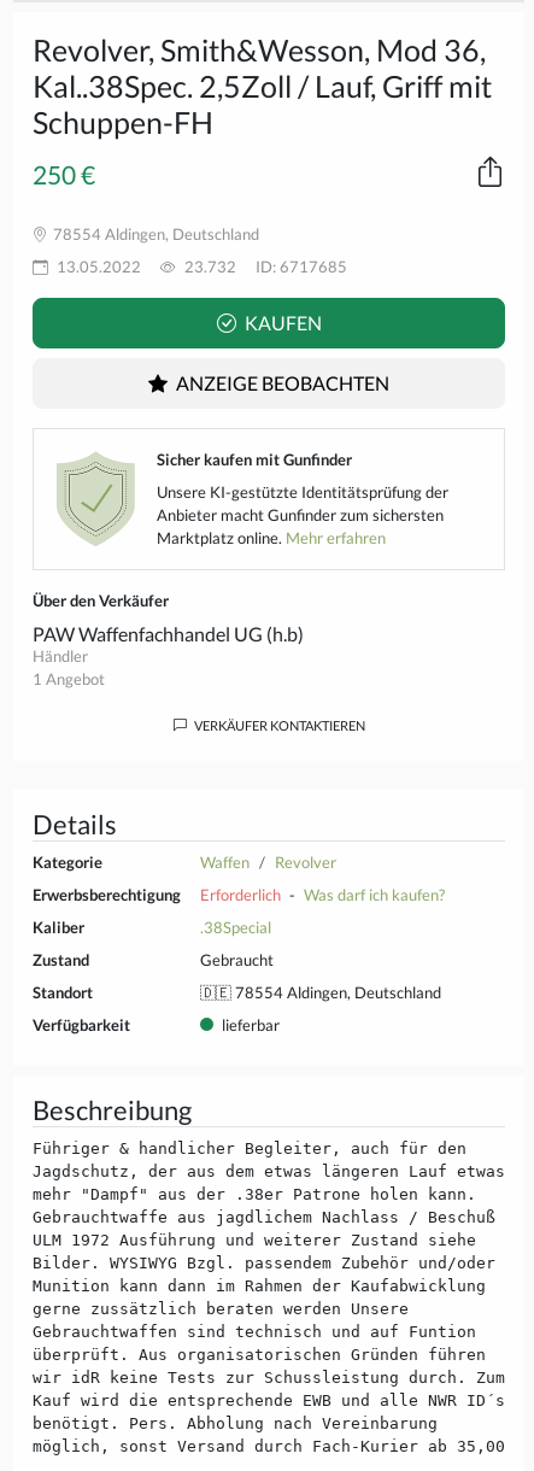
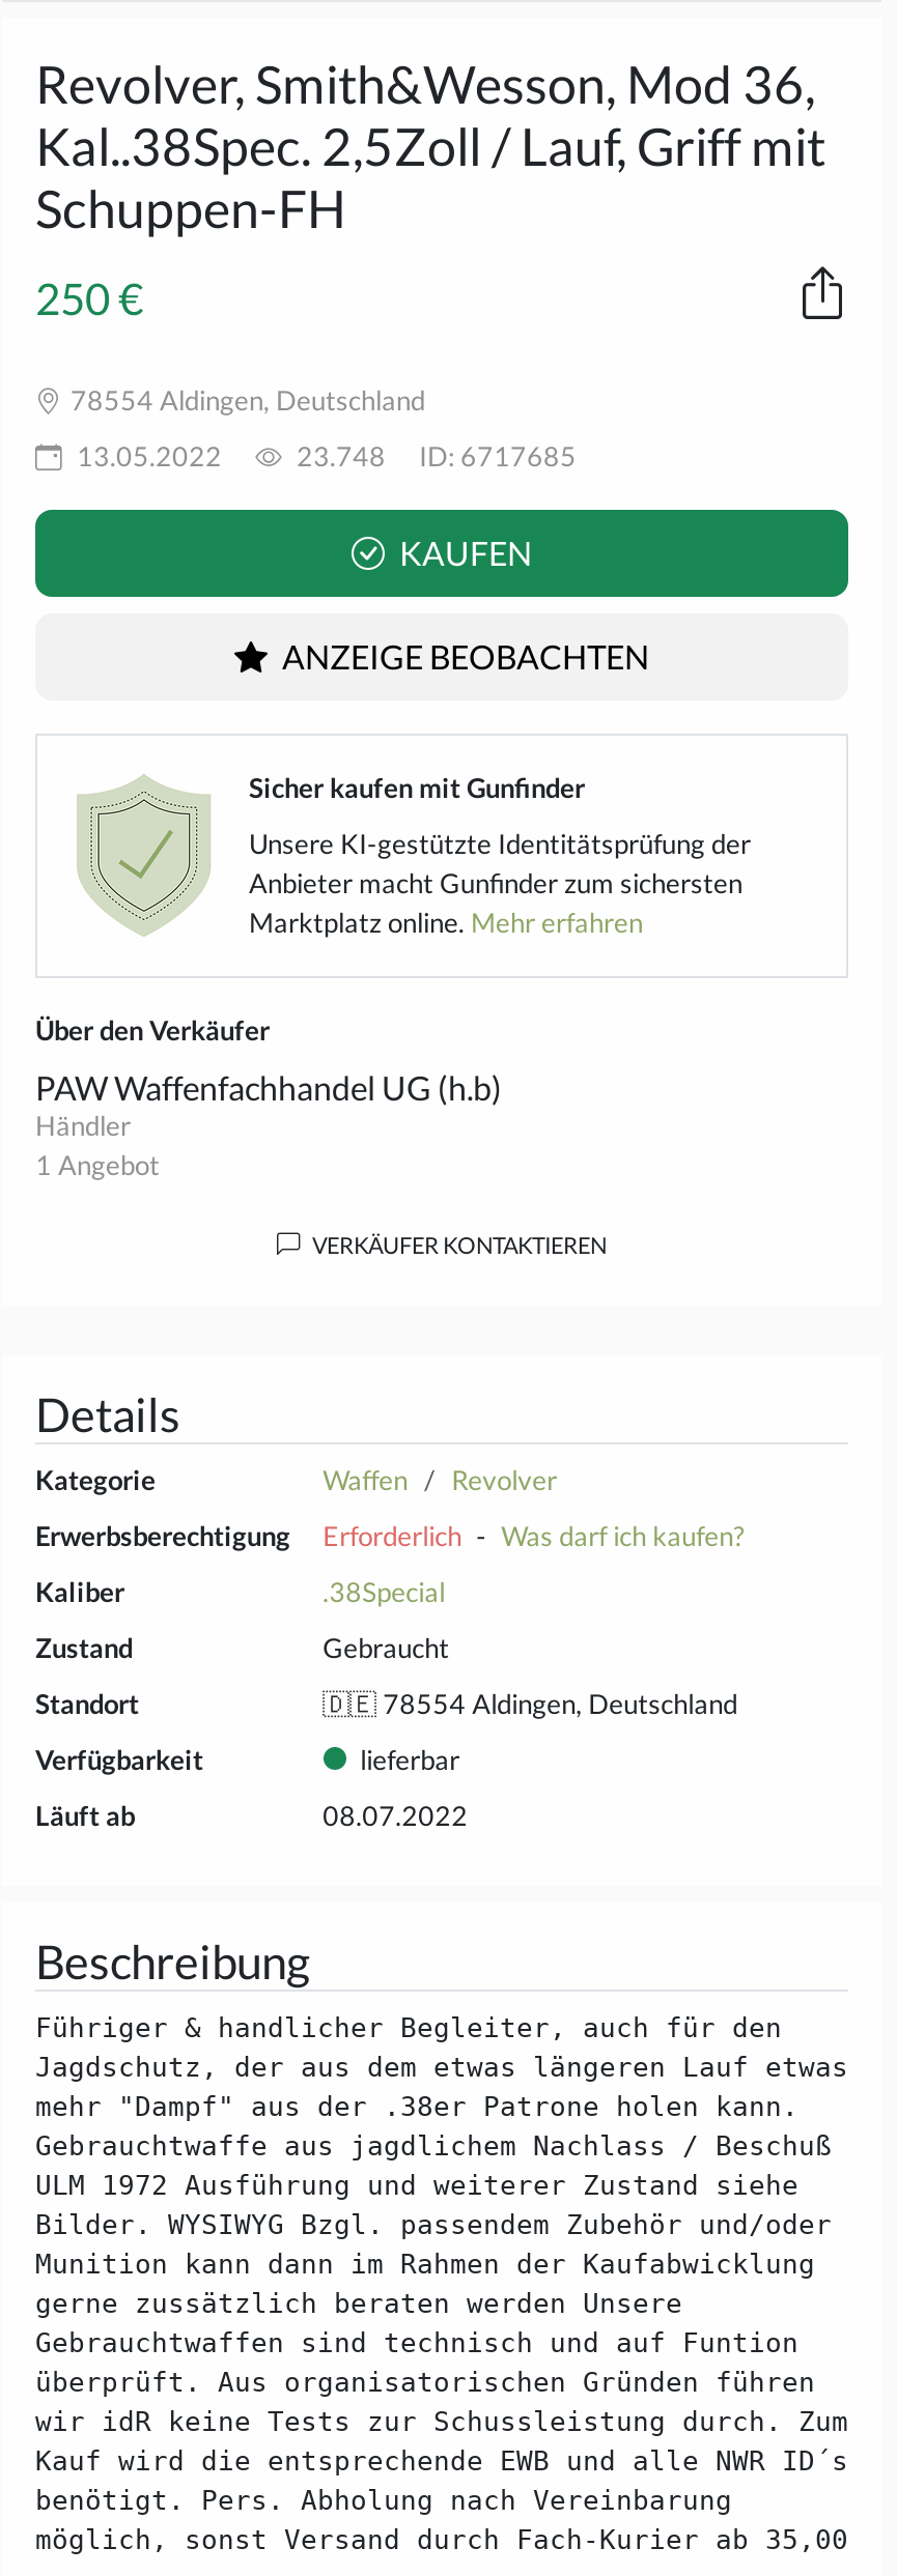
- 23.732 ID: 6717685
+ 23.748 ID: 6717685

+ Läuft ab
+ 08.07.2022
